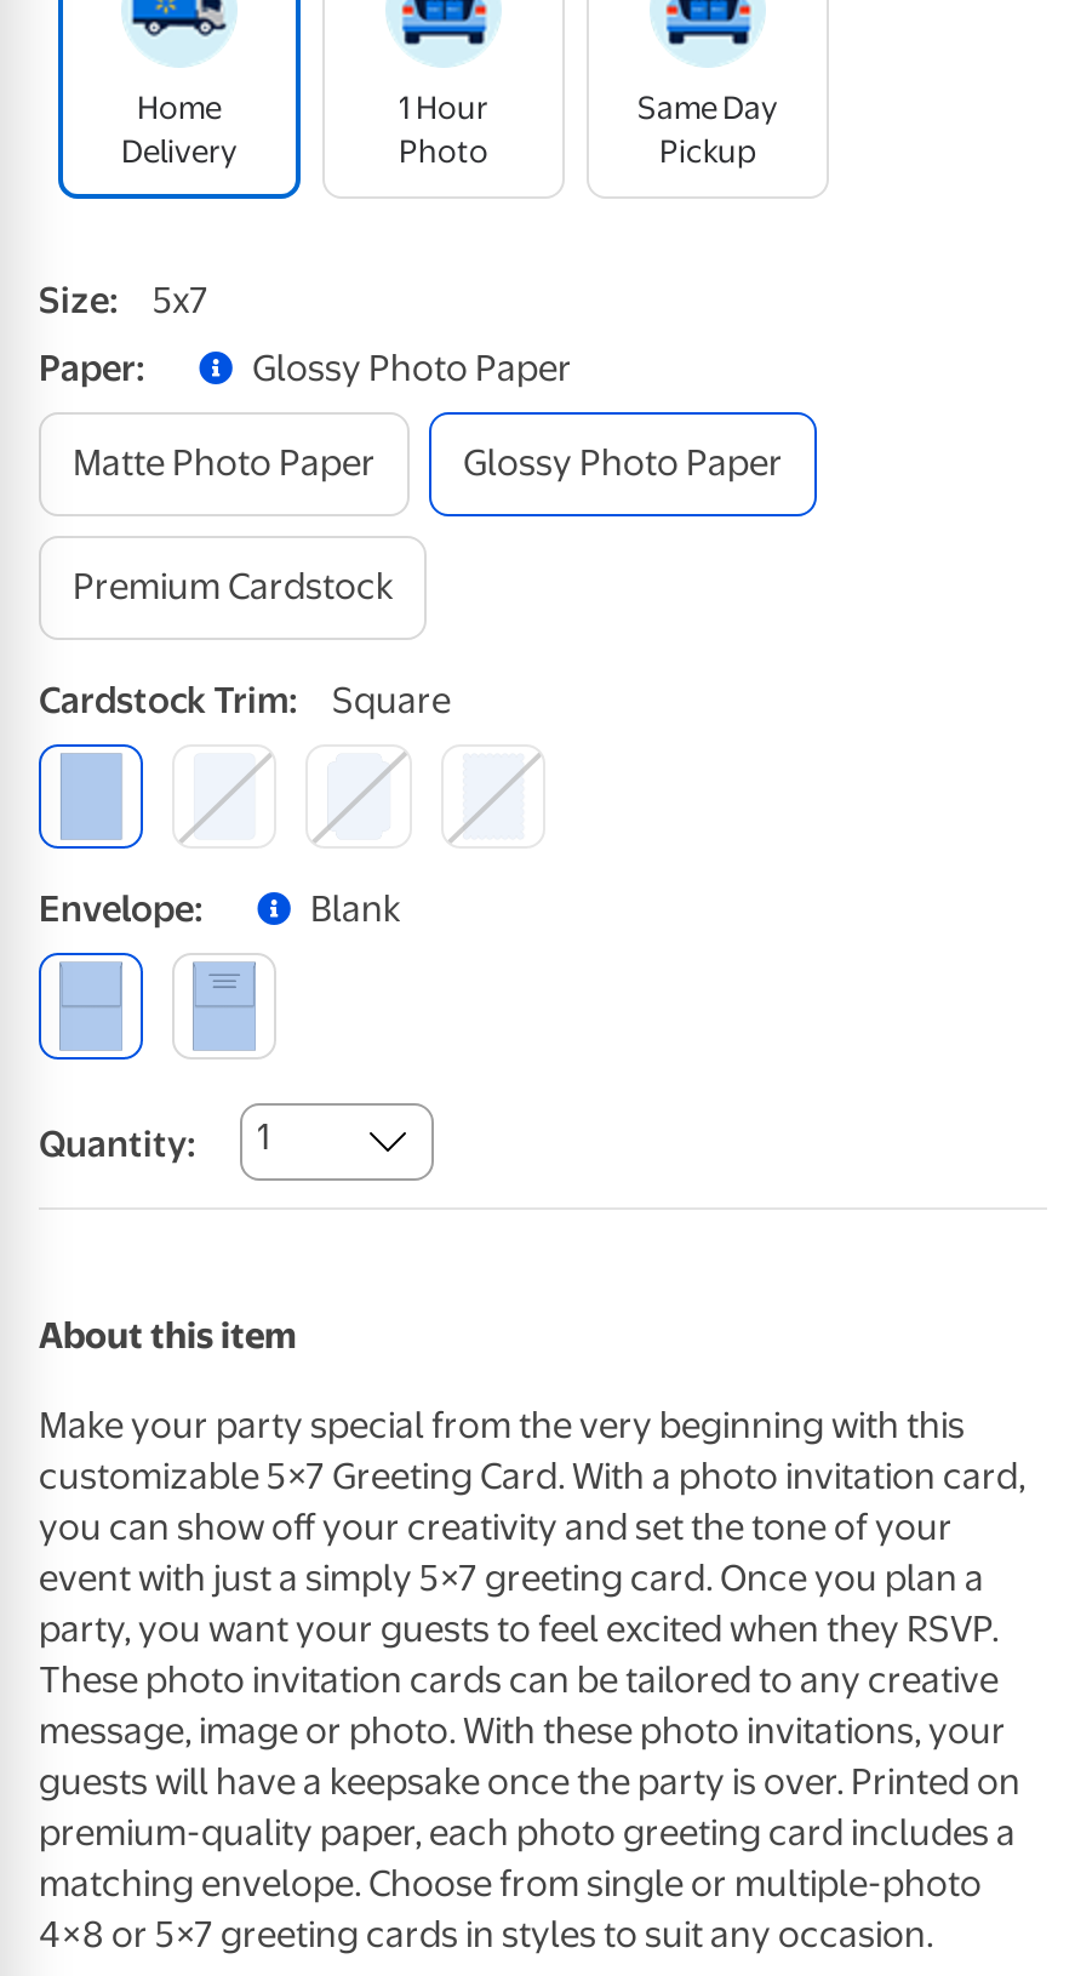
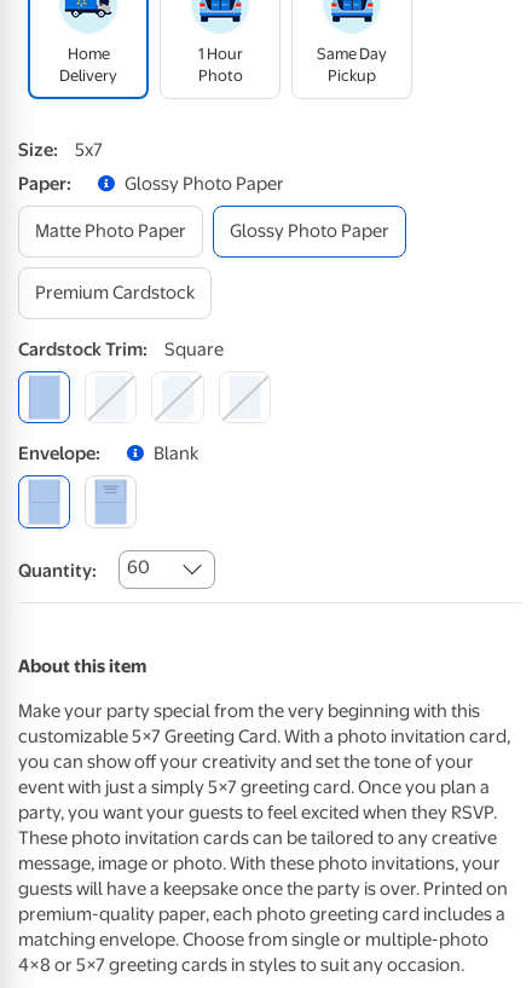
- Quantity: 1
+ Quantity: 60
